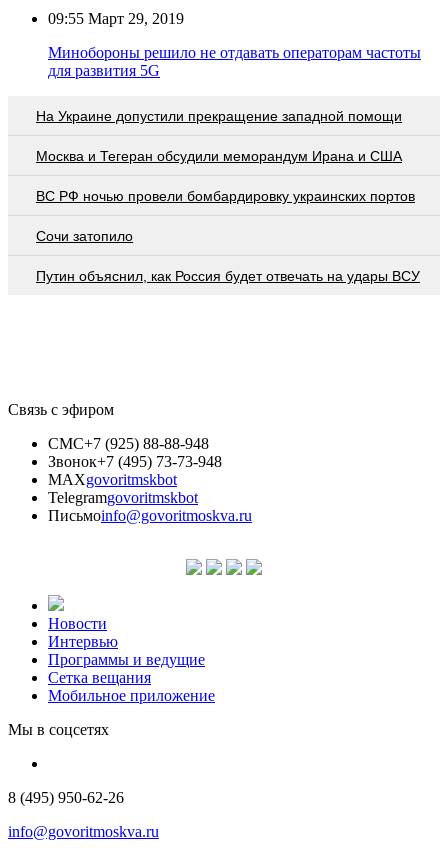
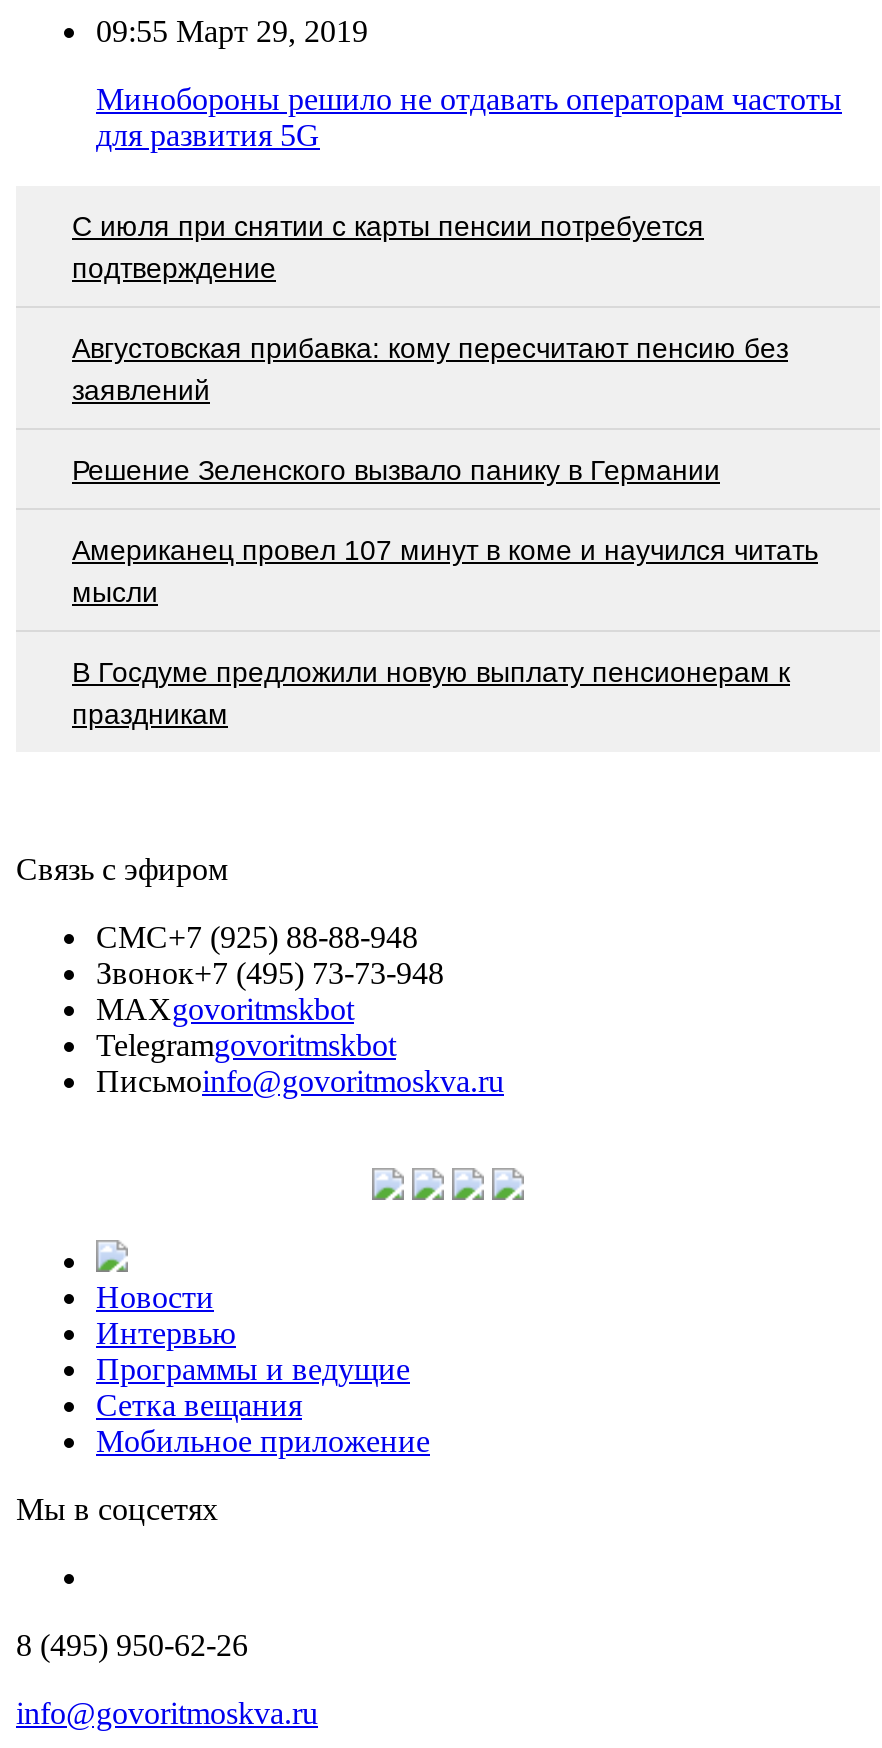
- На Украине допустили прекращение западной помощи
+ С июля при снятии с карты пенсии потребуется
+ подтверждение

- Москва и Тегеран обсудили меморандум Ирана и США
+ Августовская прибавка: кому пересчитают пенсию без
+ заявлений

- ВС РФ ночью провели бомбардировку украинских портов
+ Решение Зеленского вызвало панику в Германии

- Сочи затопило
+ Американец провел 107 минут в коме и научился читать
+ мысли

- Путин объяснил, как Россия будет отвечать на удары ВСУ
+ В Госдуме предложили новую выплату пенсионерам к
+ праздникам
